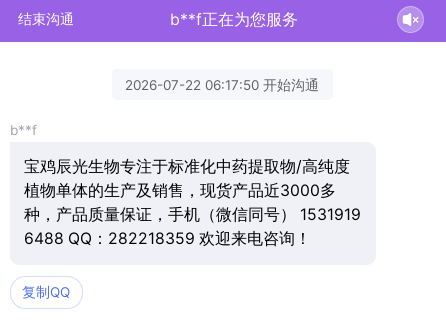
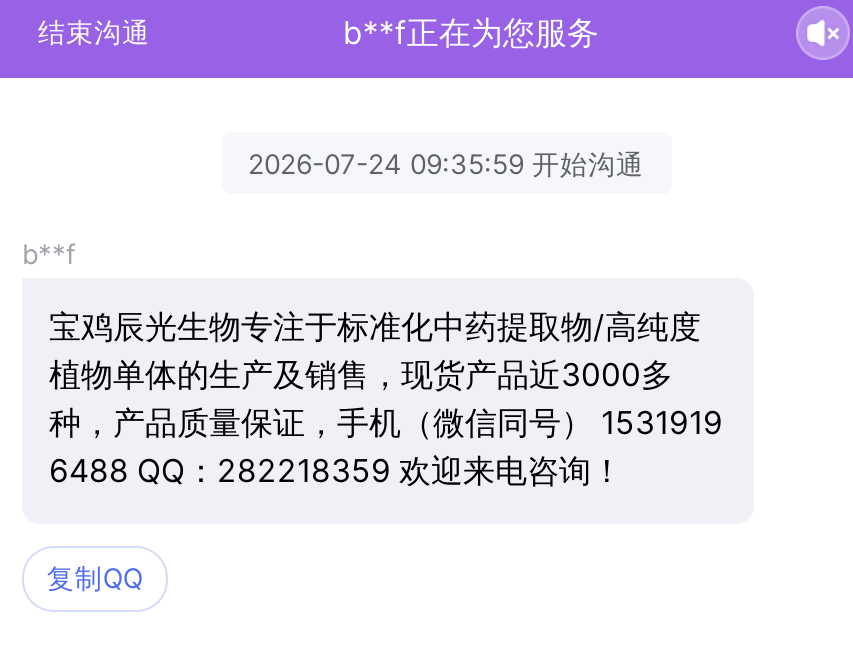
- 2026-07-22 06:17:50 开始沟通
+ 2026-07-24 09:35:59 开始沟通
